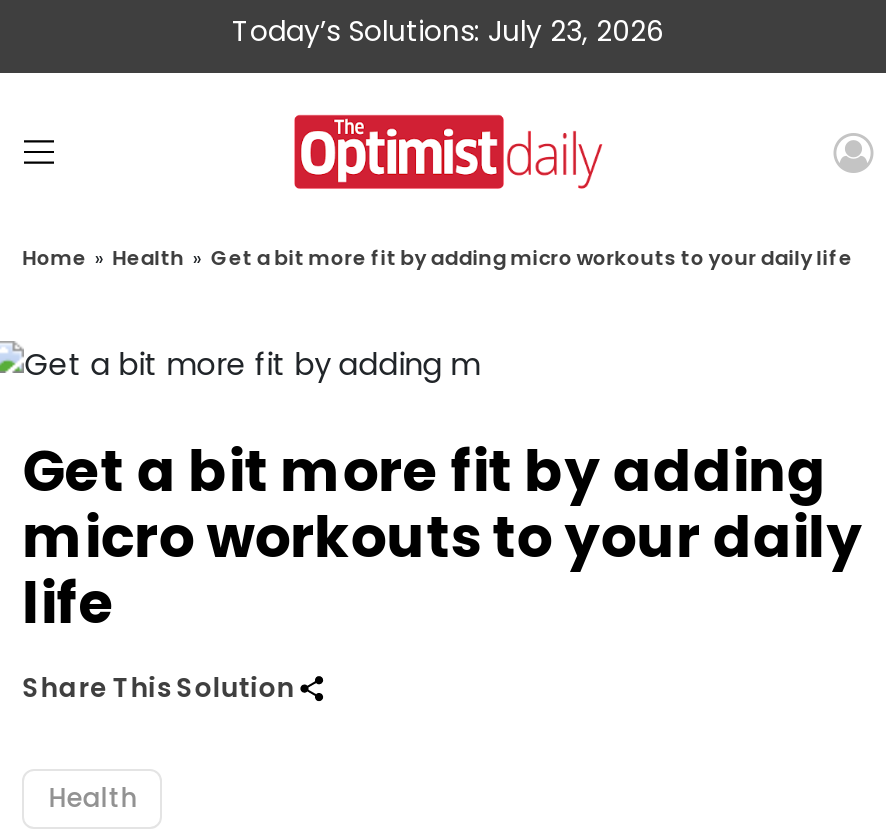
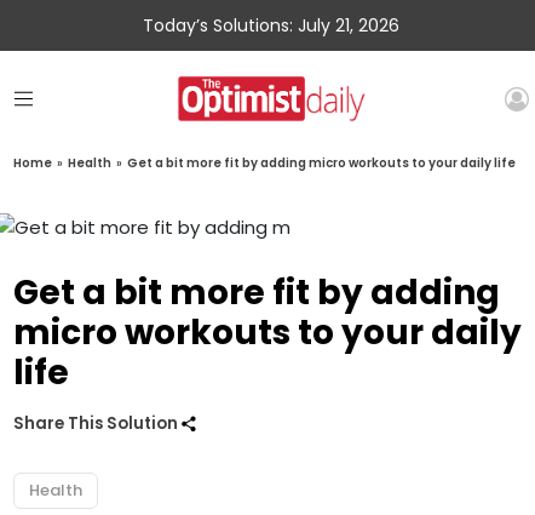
- Today’s Solutions: July 23, 2026
+ Today’s Solutions: July 21, 2026
